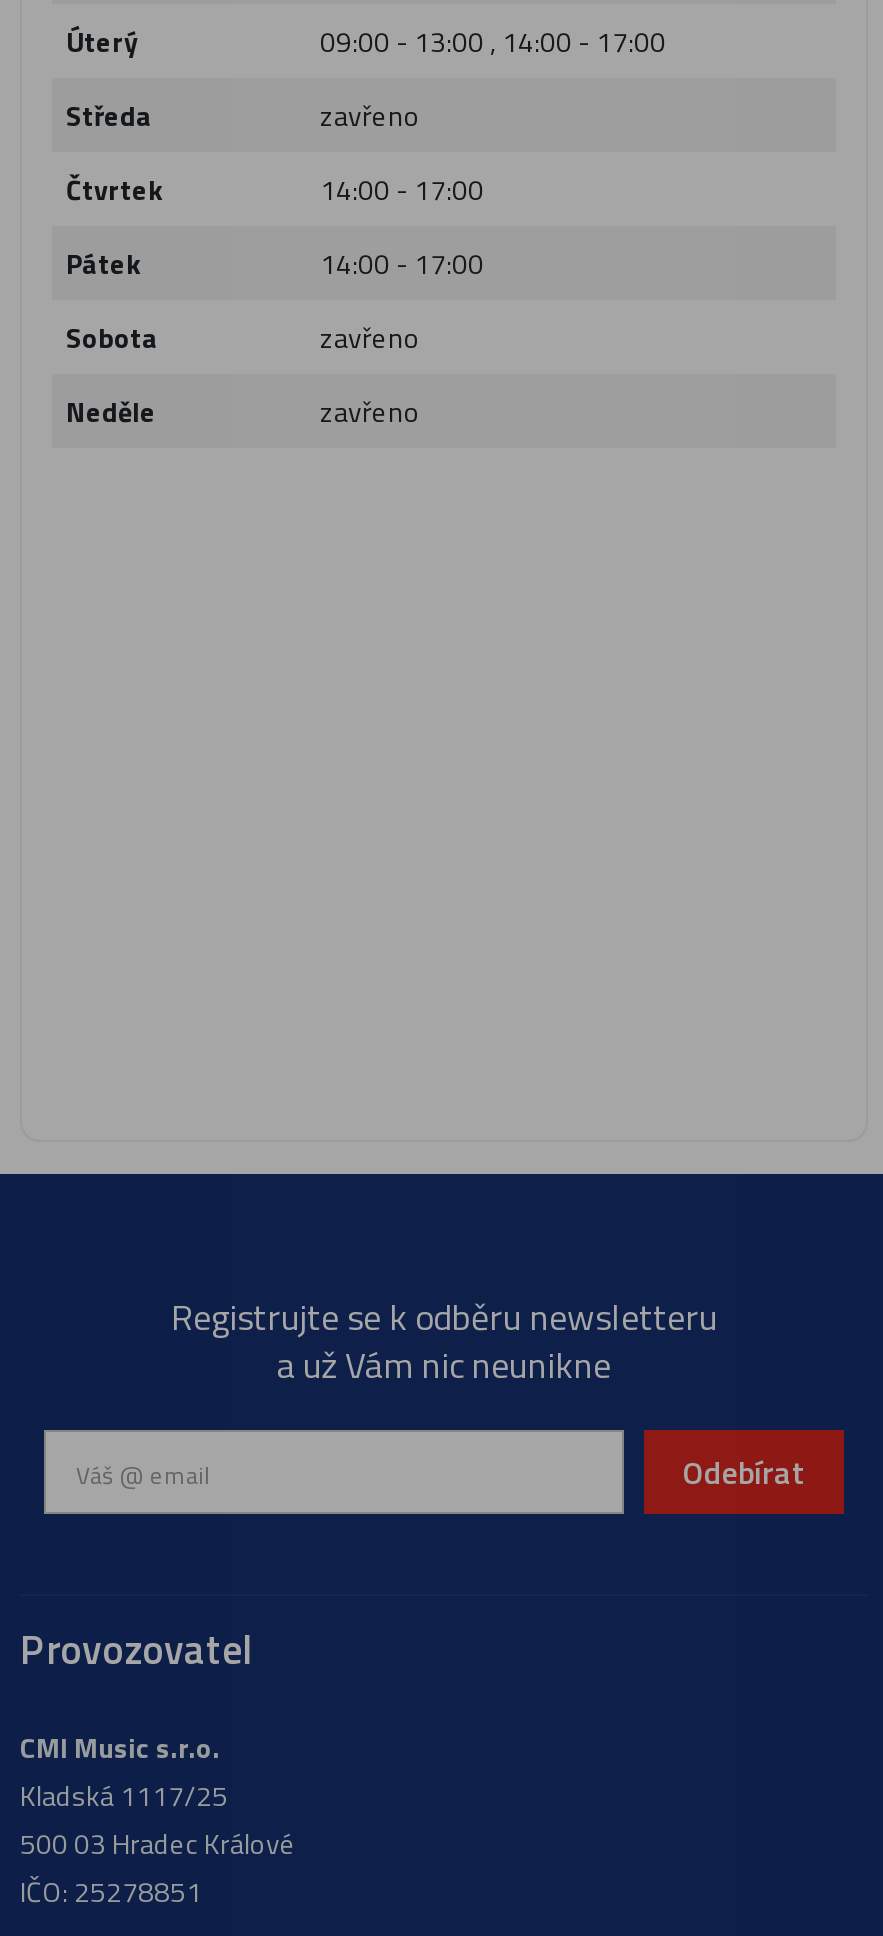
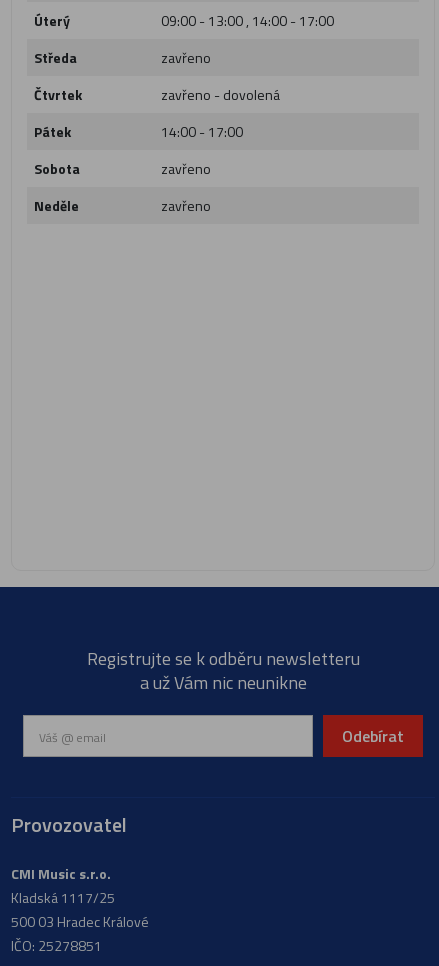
- 14:00 - 17:00
+ zavřeno - dovolená
